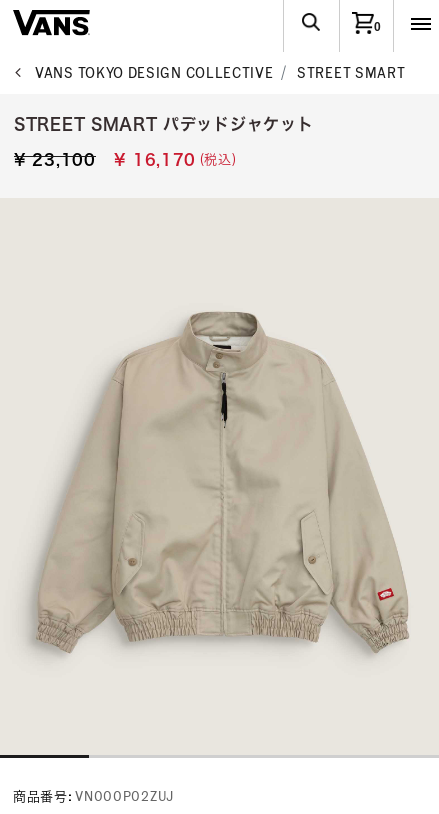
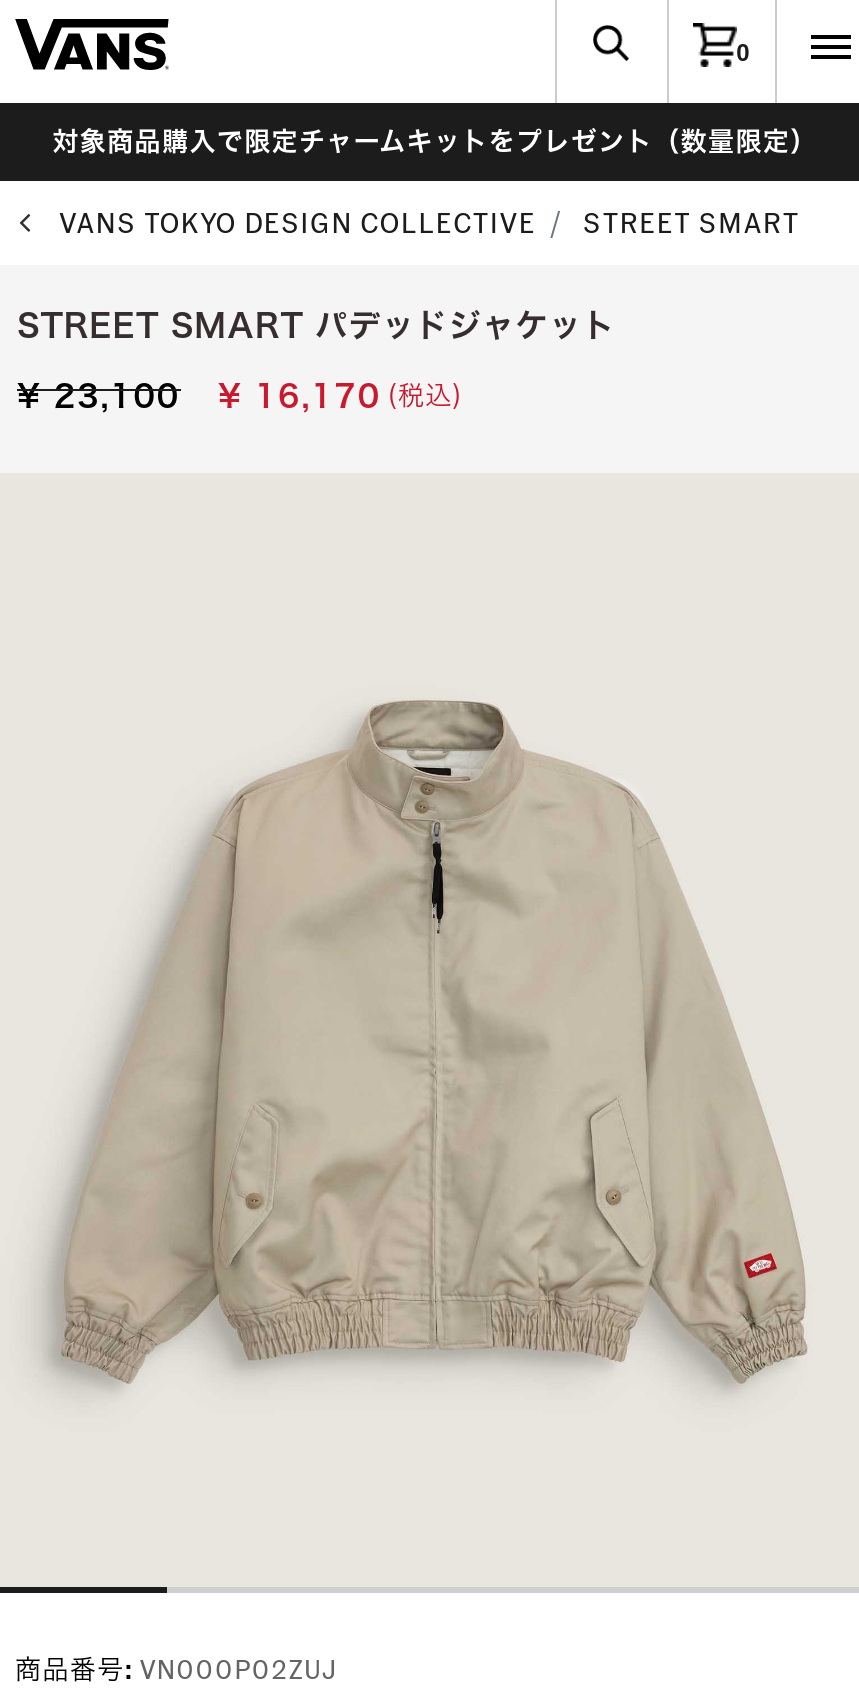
+ 対象商品購入で限定チャームキットをプレゼント（数量限定）
